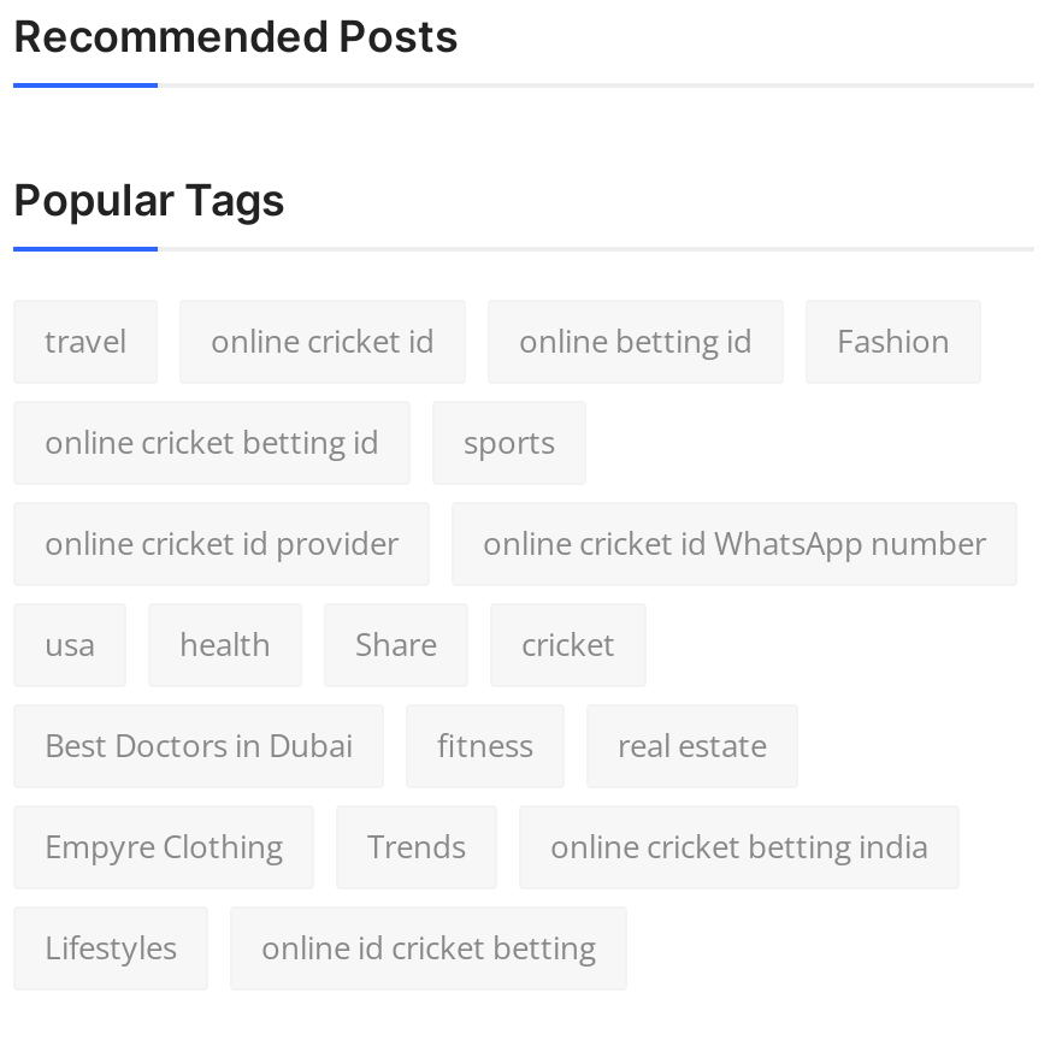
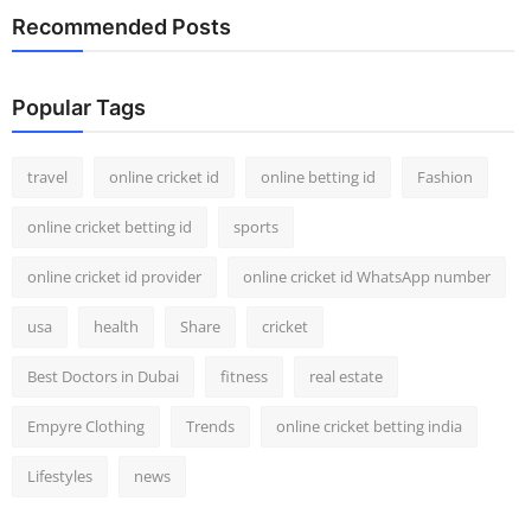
- online id cricket betting
+ news
